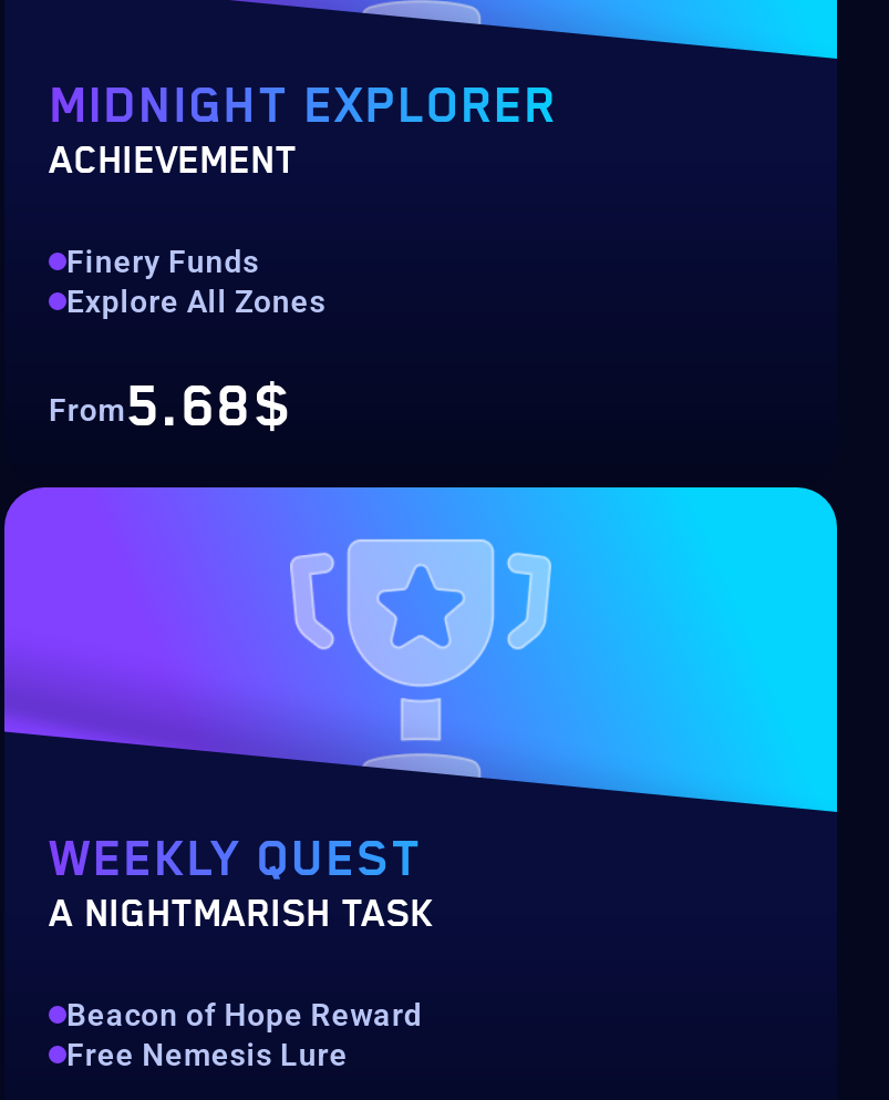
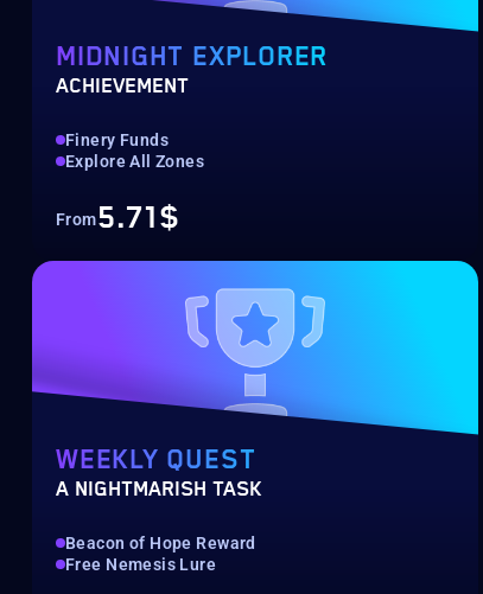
- From5.68$
+ From5.71$
